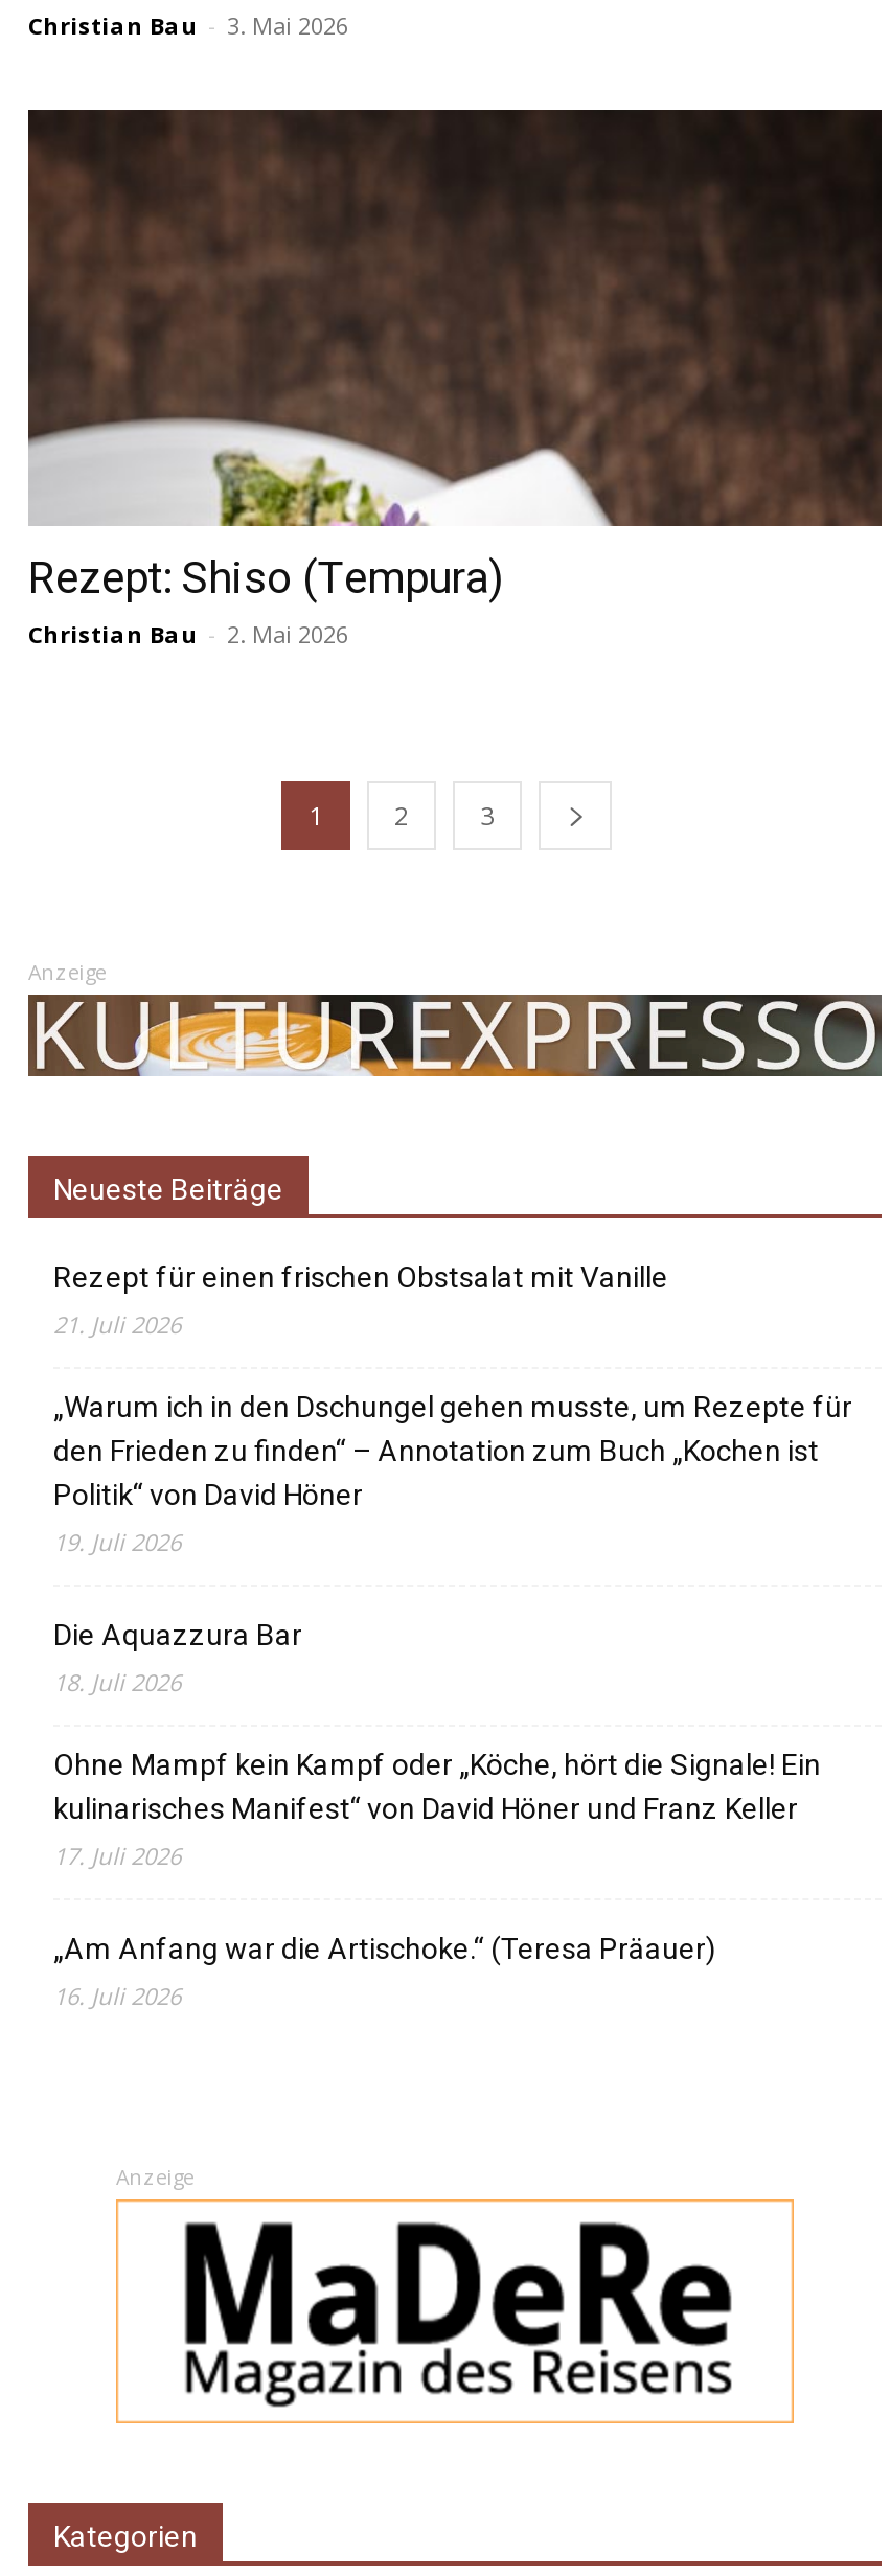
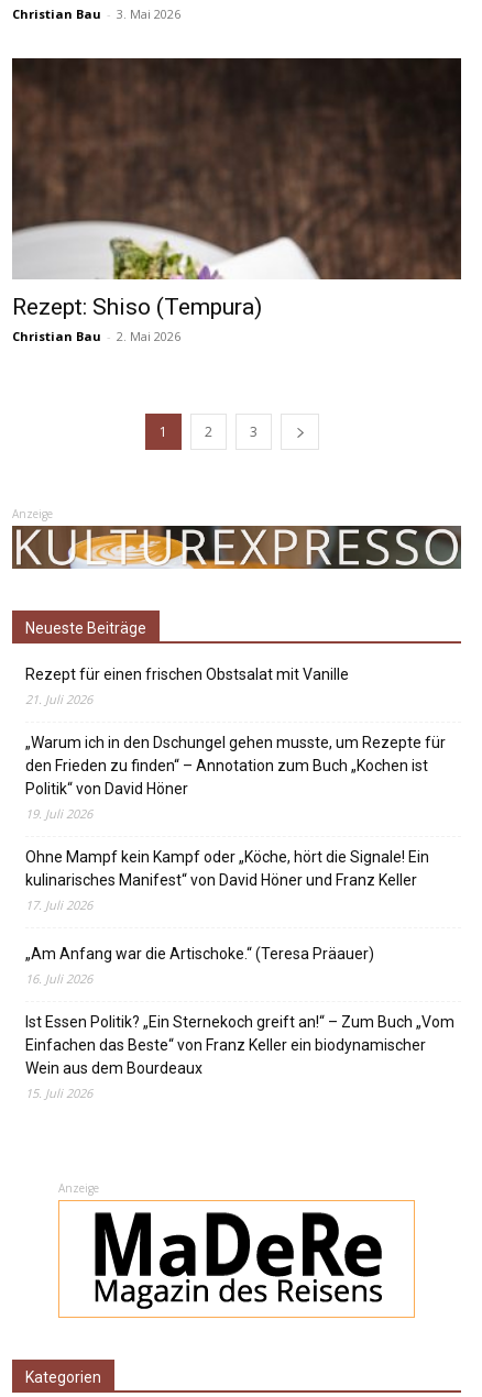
- Die Aquazzura Bar
- 18. Juli 2026

moved up: Ohne Mampf kein Kampf oder „Köche, hört die Signale! Ein | kulinarisches Manifest“ von David Höner und Franz Keller | 17. Juli 2026 | „Am Anfang war die Artischoke.“ (Teresa Präauer) | 16. Juli 2026

+ Ist Essen Politik? „Ein Sternekoch greift an!“ – Zum Buch „Vom
+ Einfachen das Beste“ von Franz Keller ein biodynamischer
+ Wein aus dem Bourdeaux
+ 15. Juli 2026
